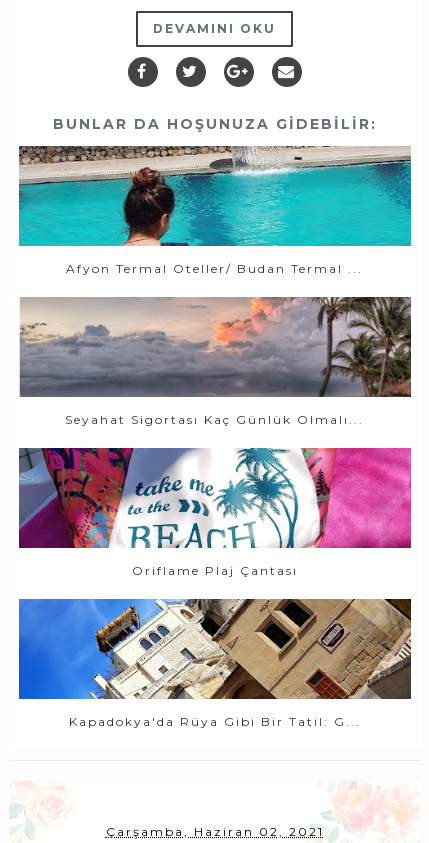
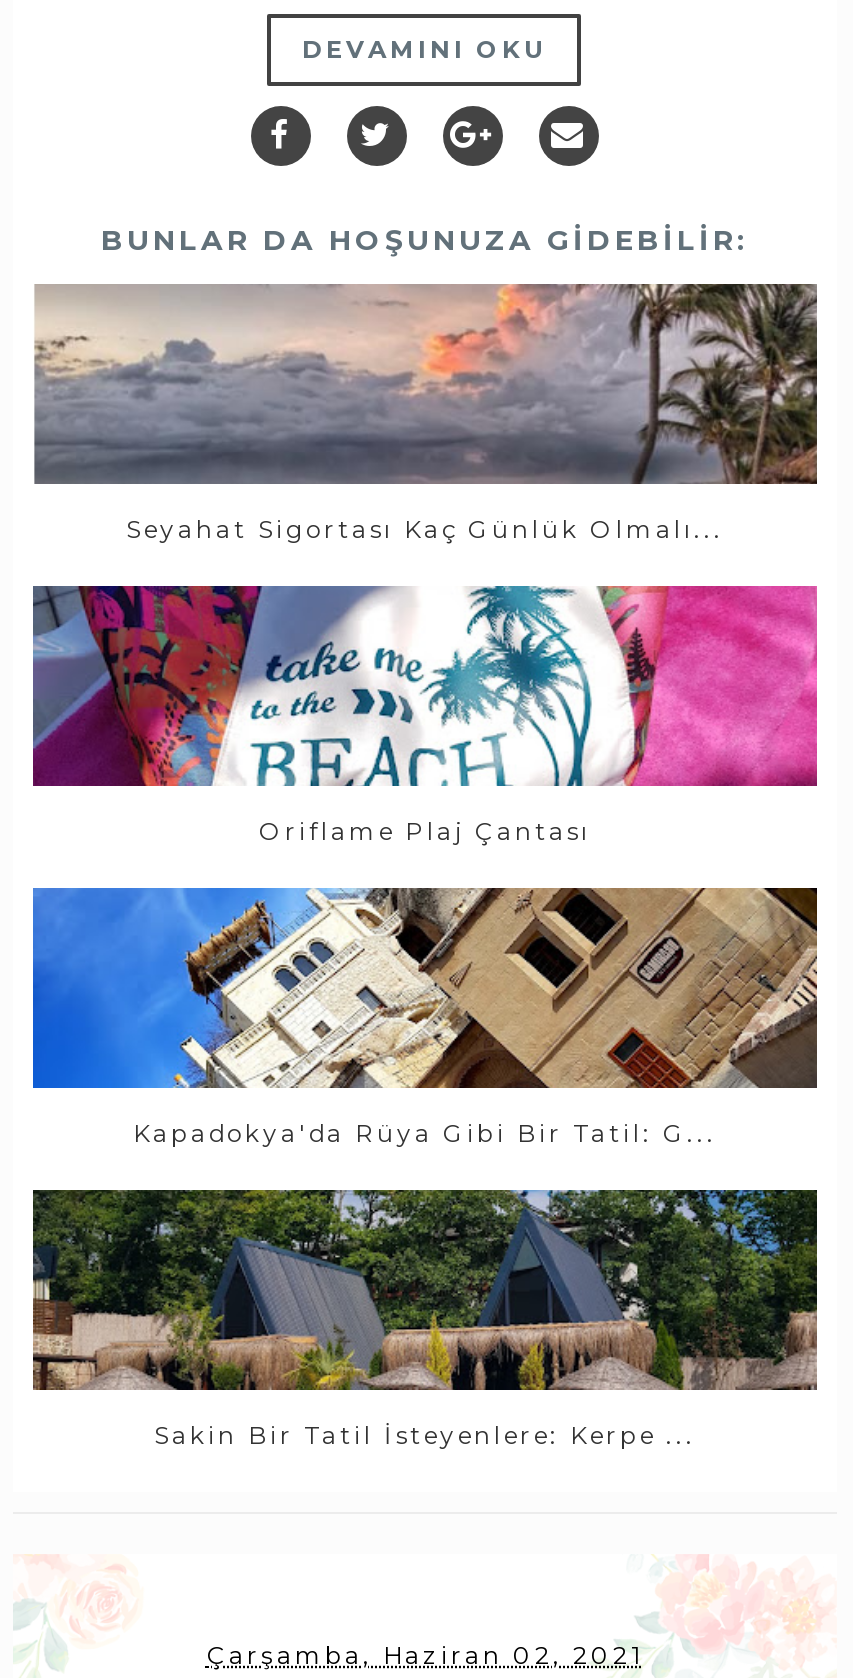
- [image]
- Afyon Termal Oteller/ Budan Termal ...

moved up: [image] | Seyahat Sigortası Kaç Günlük Olmalı... | Oriflame Plaj Çantası | Kapadokya'da Rüya Gibi Bir Tatil: G...

+ [image]
+ Sakin Bir Tatil İsteyenlere: Kerpe ...
